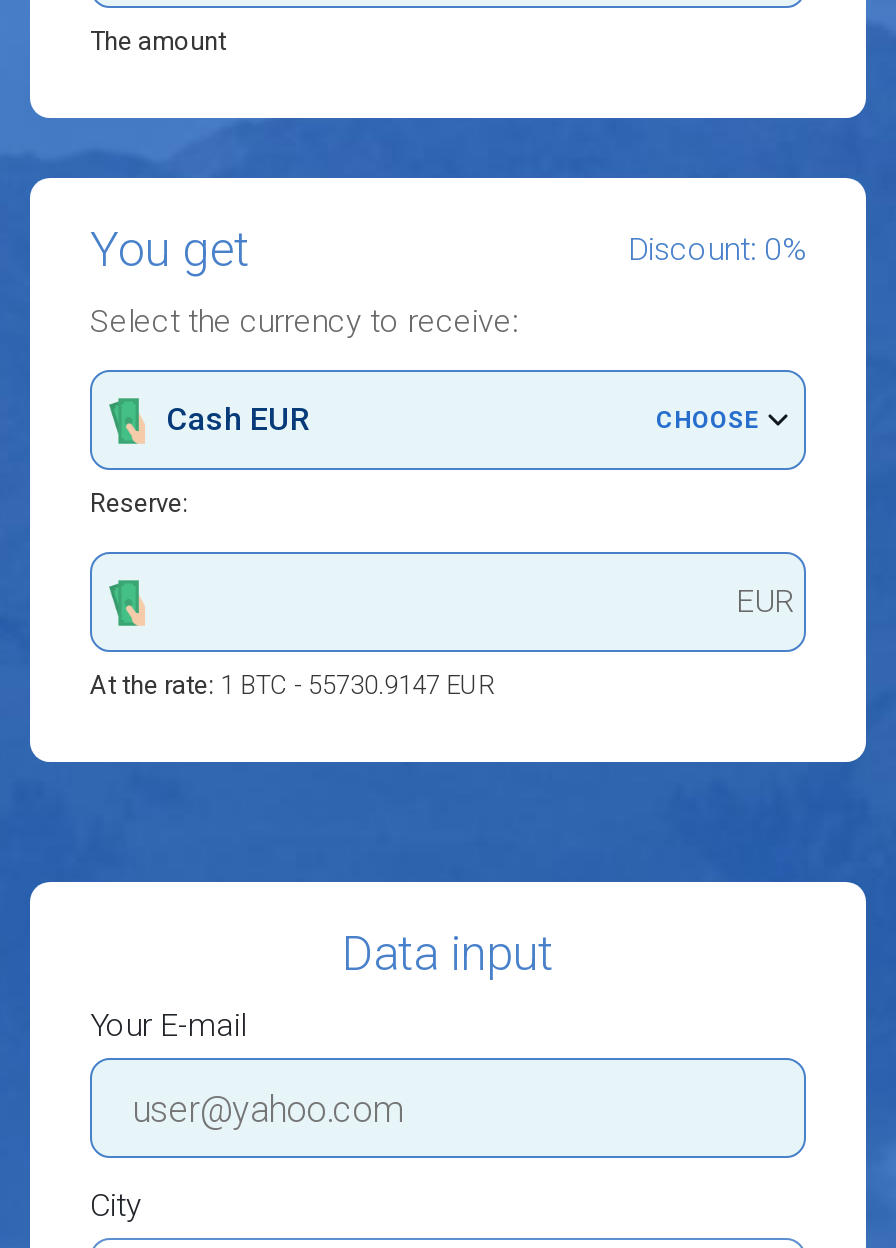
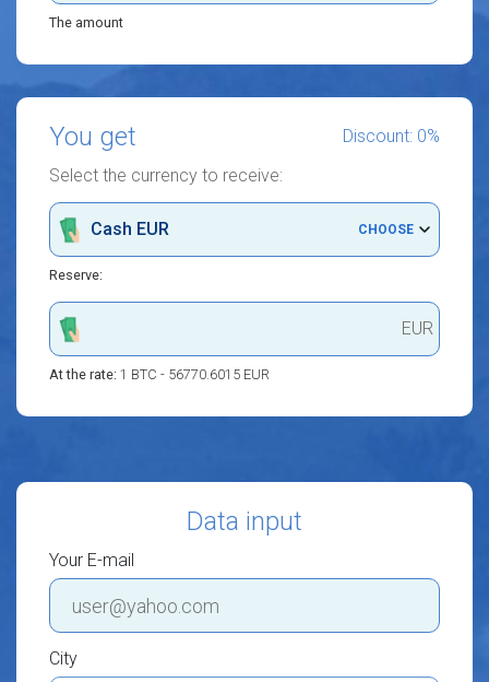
- At the rate: 1 BTC - 55730.9147 EUR
+ At the rate: 1 BTC - 56770.6015 EUR
